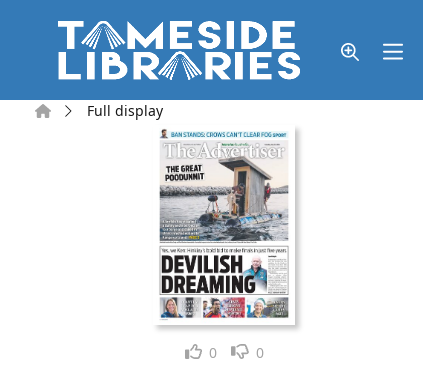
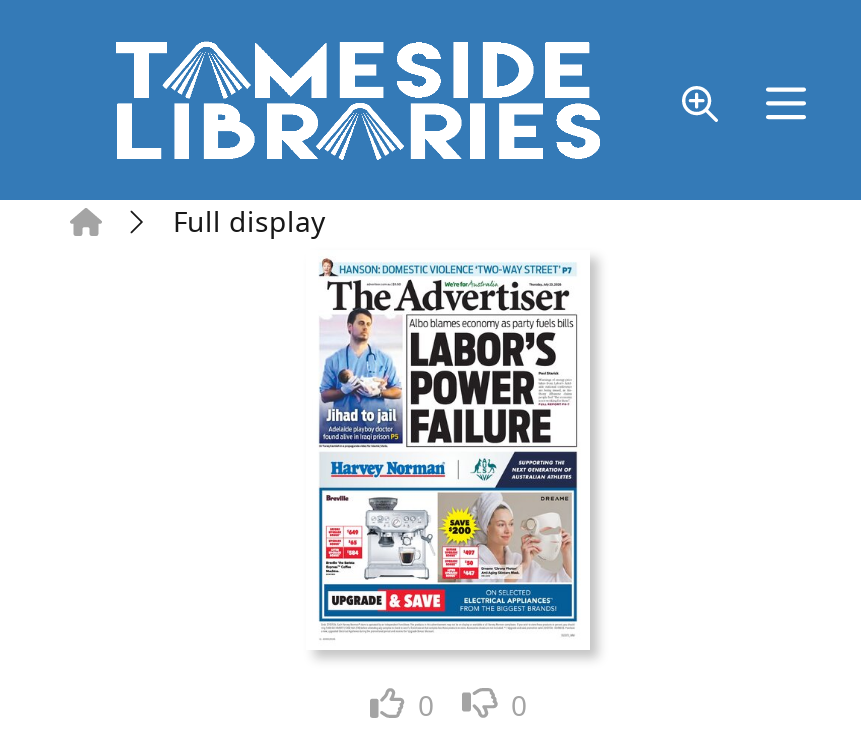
- [image]
+ [image]
